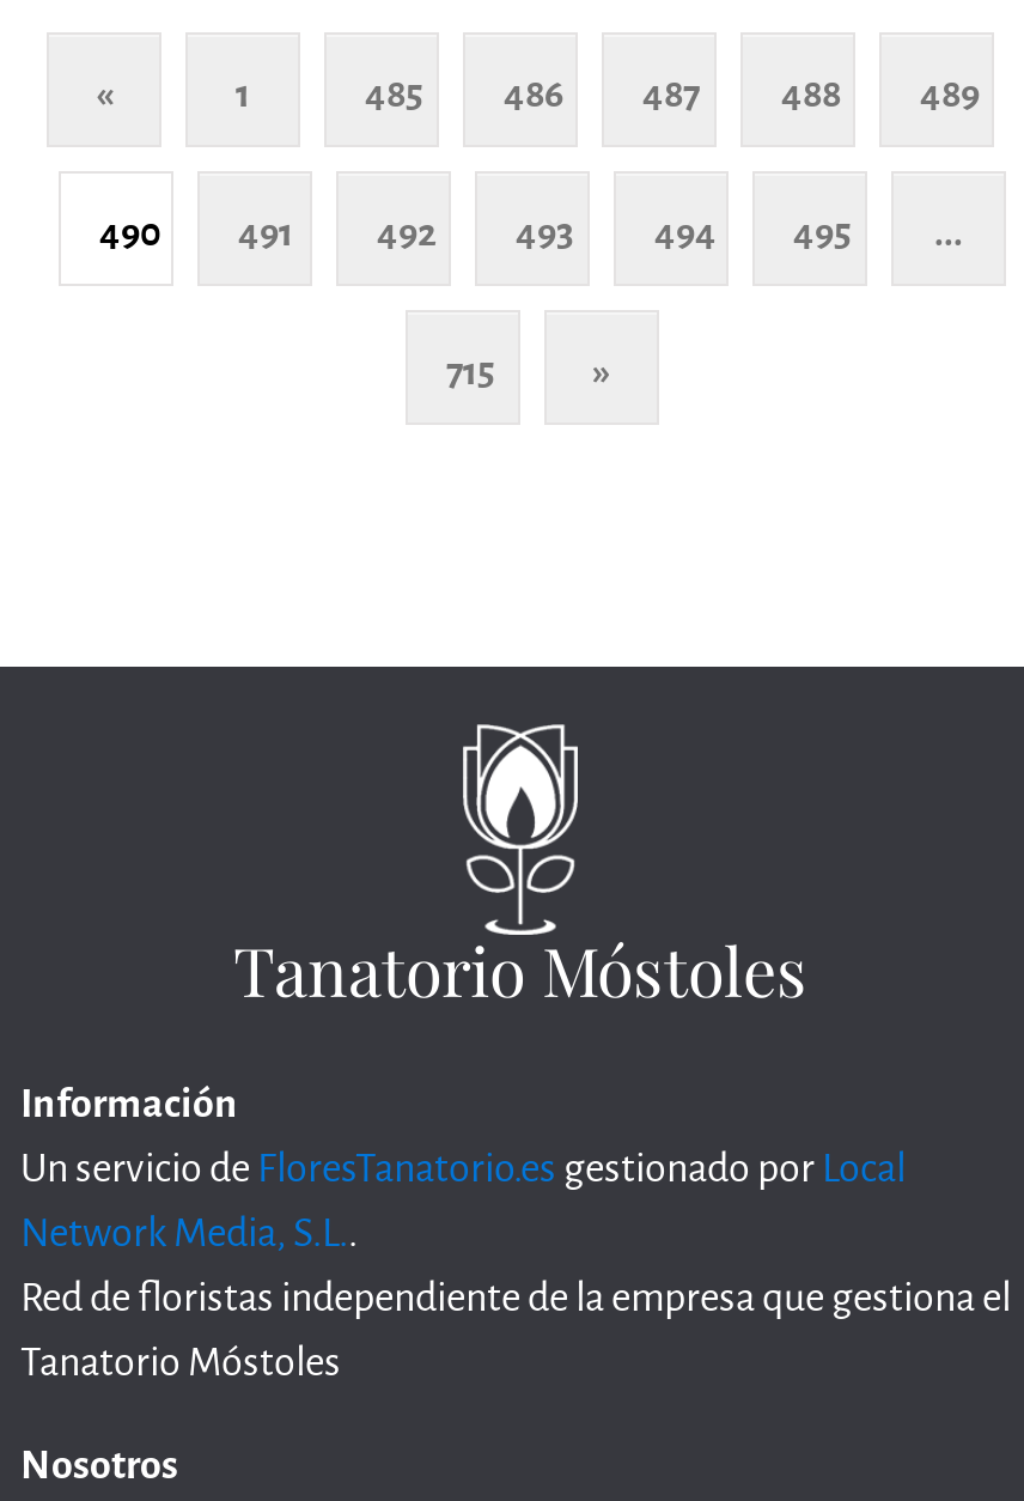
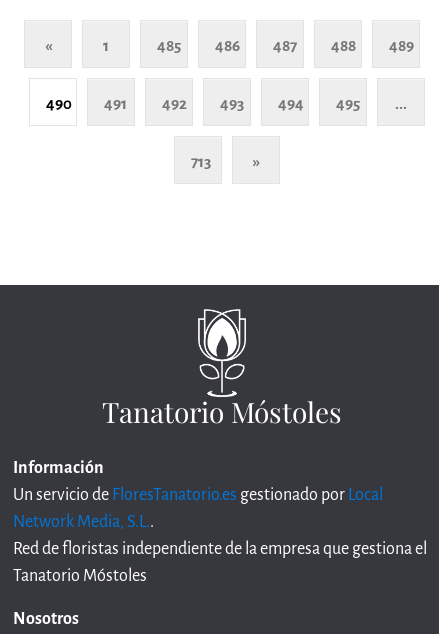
- 715
+ 713
